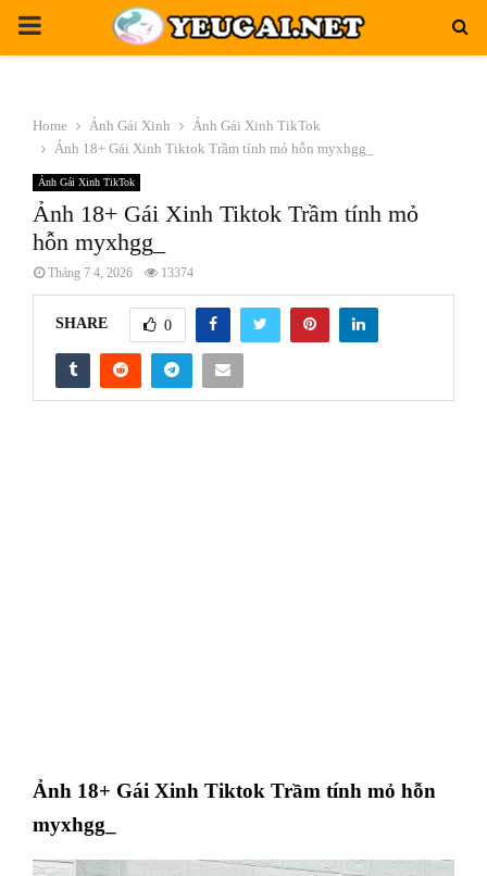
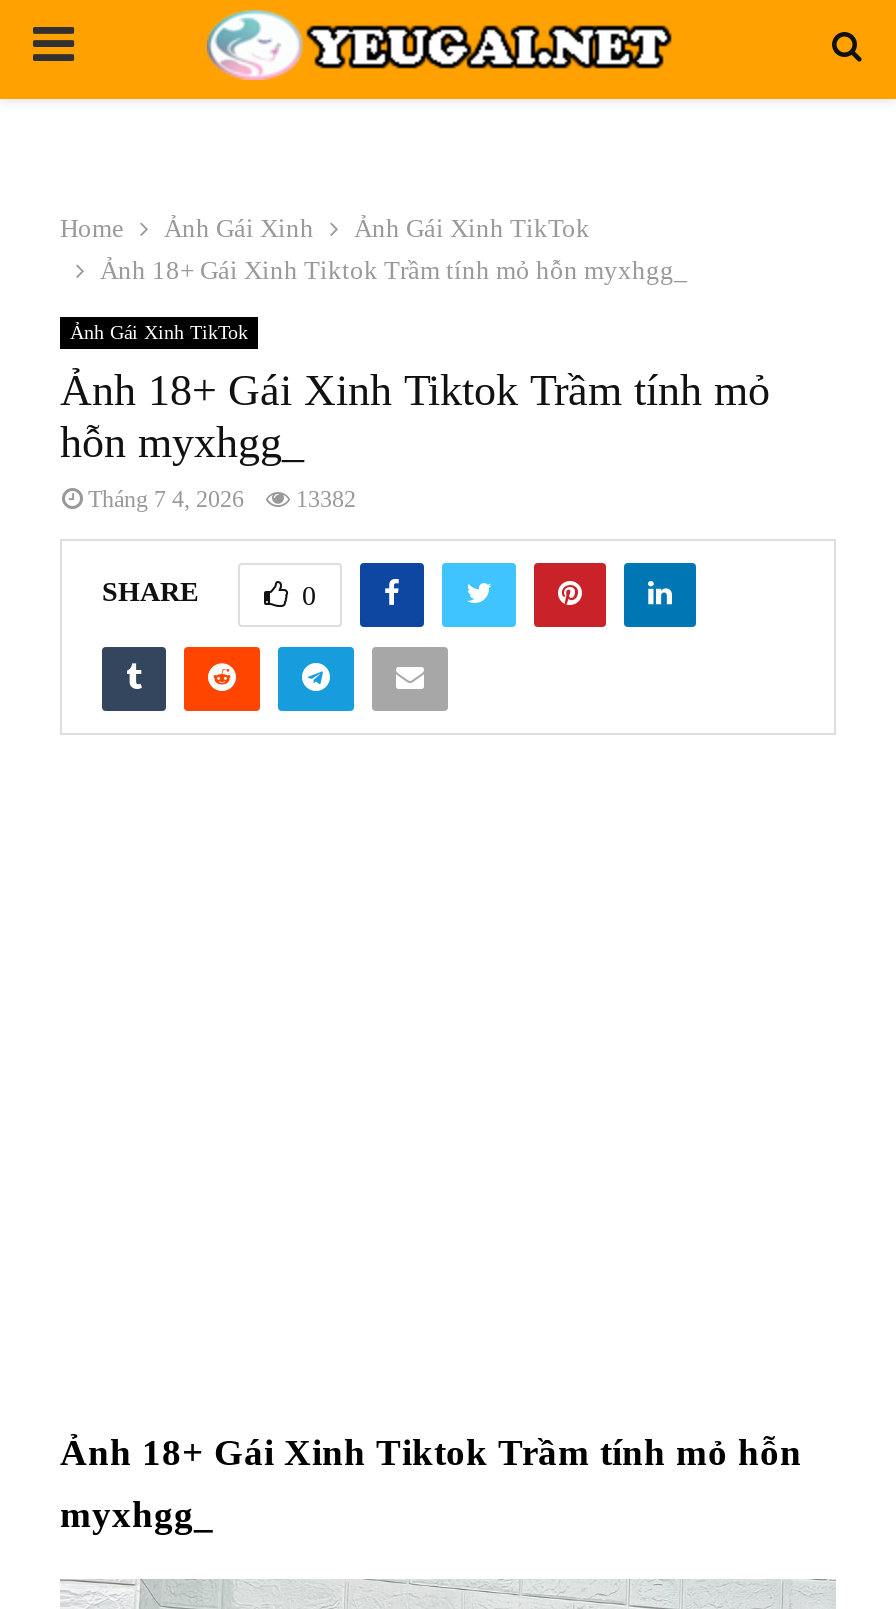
- Tháng 7 4, 2026 13374
+ Tháng 7 4, 2026 13382
